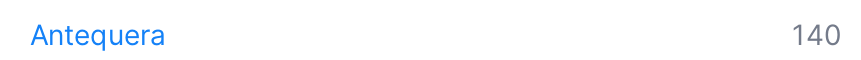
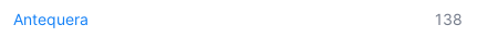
- 140
+ 138
